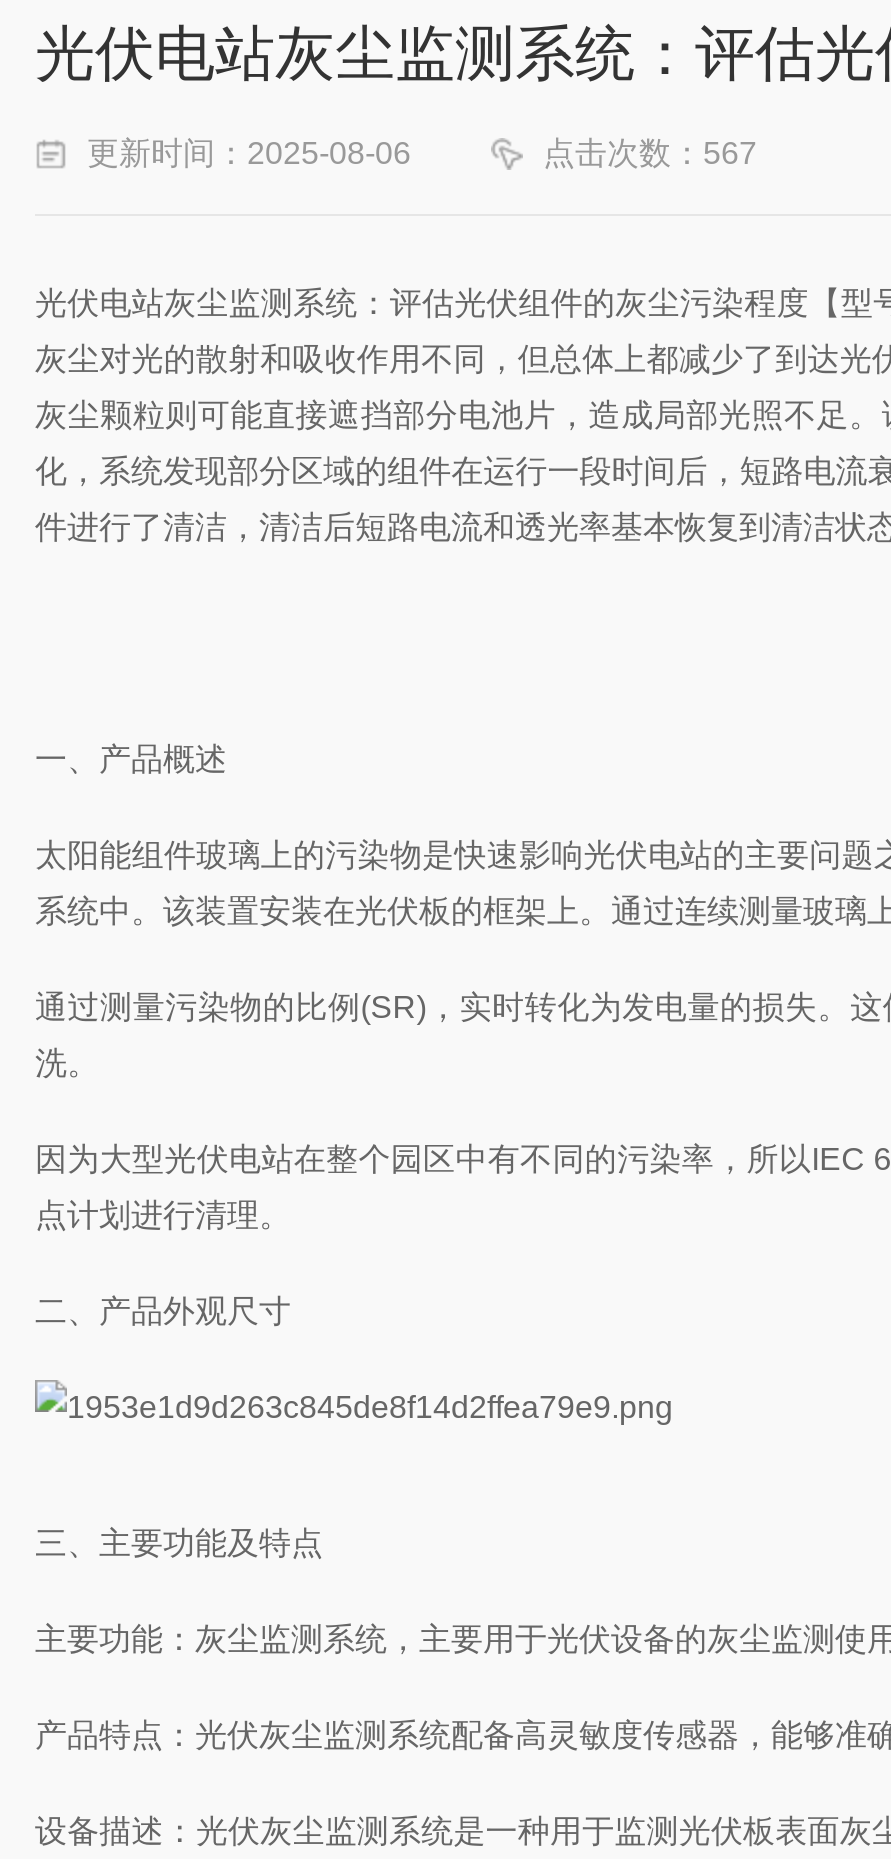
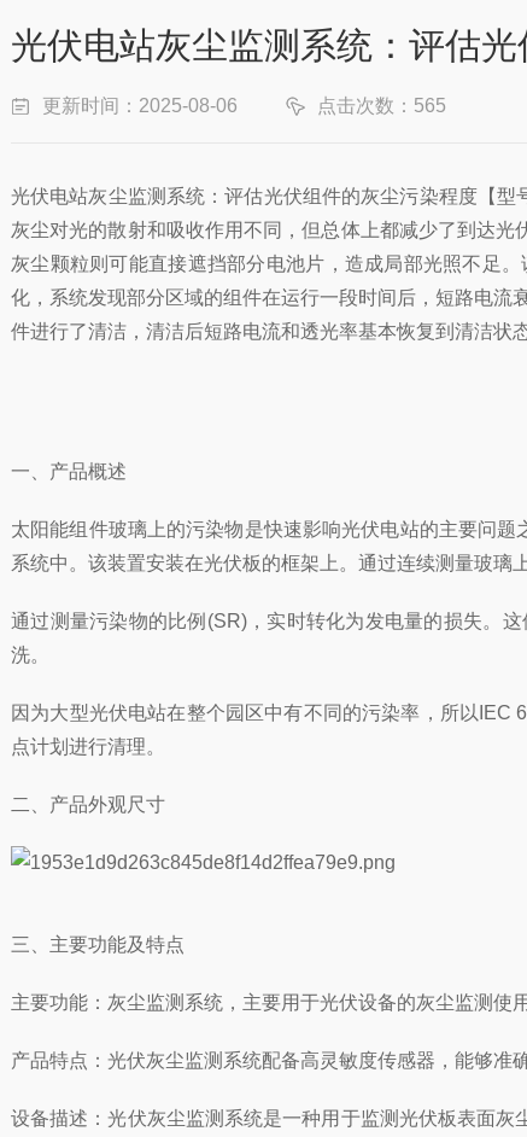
- 点击次数：567
+ 点击次数：565
